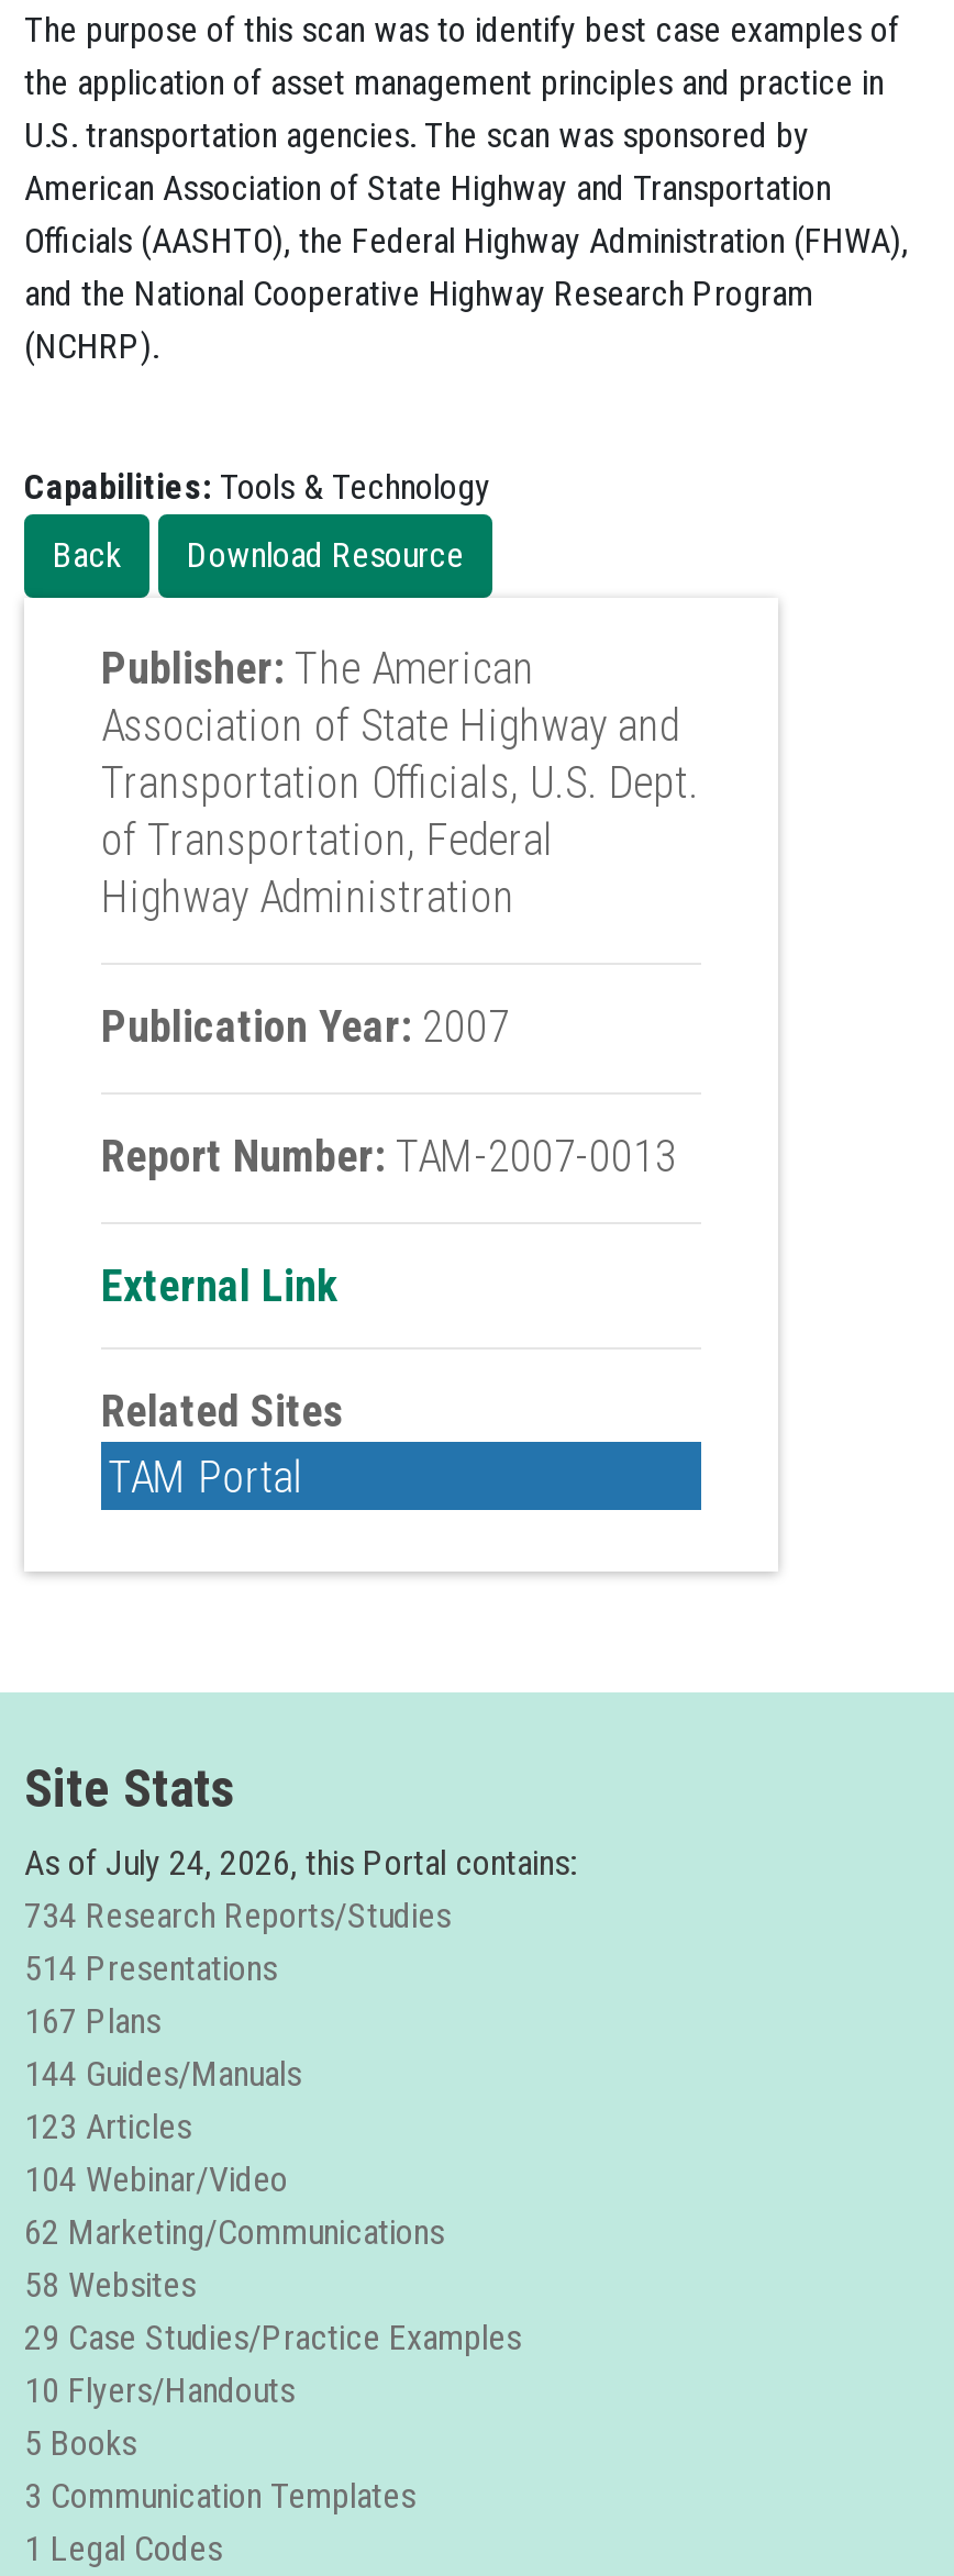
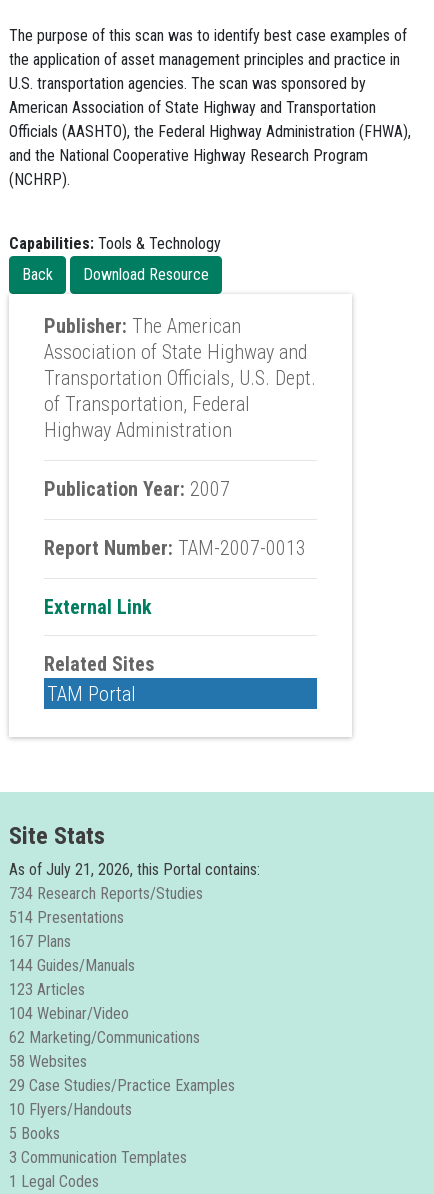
- As of July 24, 2026, this Portal contains:
+ As of July 21, 2026, this Portal contains:
